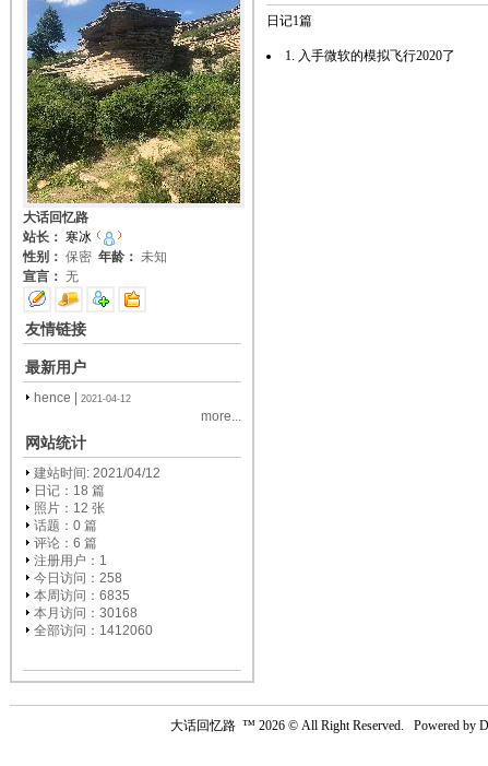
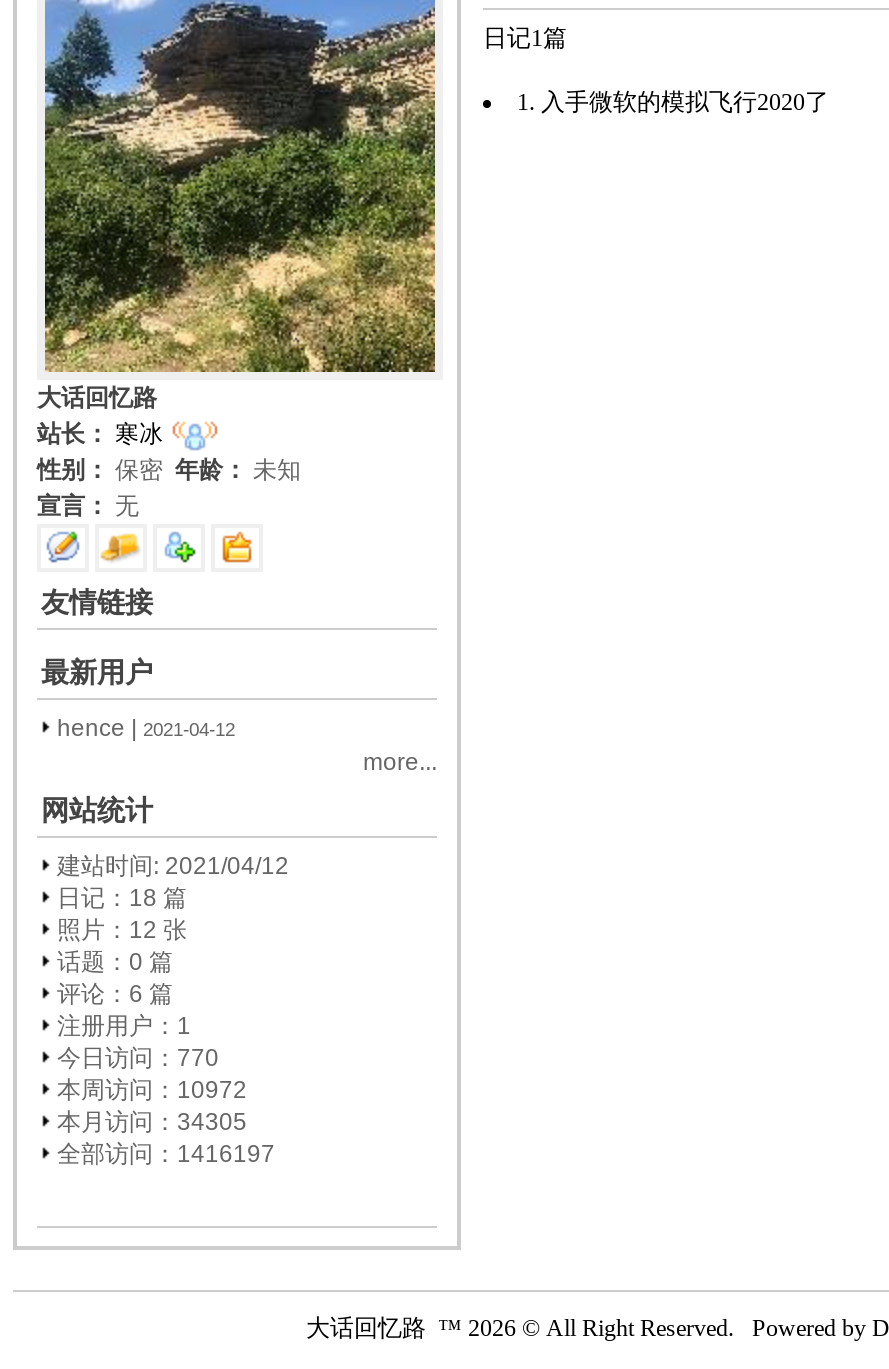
- 今日访问：258
+ 今日访问：770

- 本周访问：6835
+ 本周访问：10972

- 本月访问：30168
+ 本月访问：34305

- 全部访问：1412060
+ 全部访问：1416197
